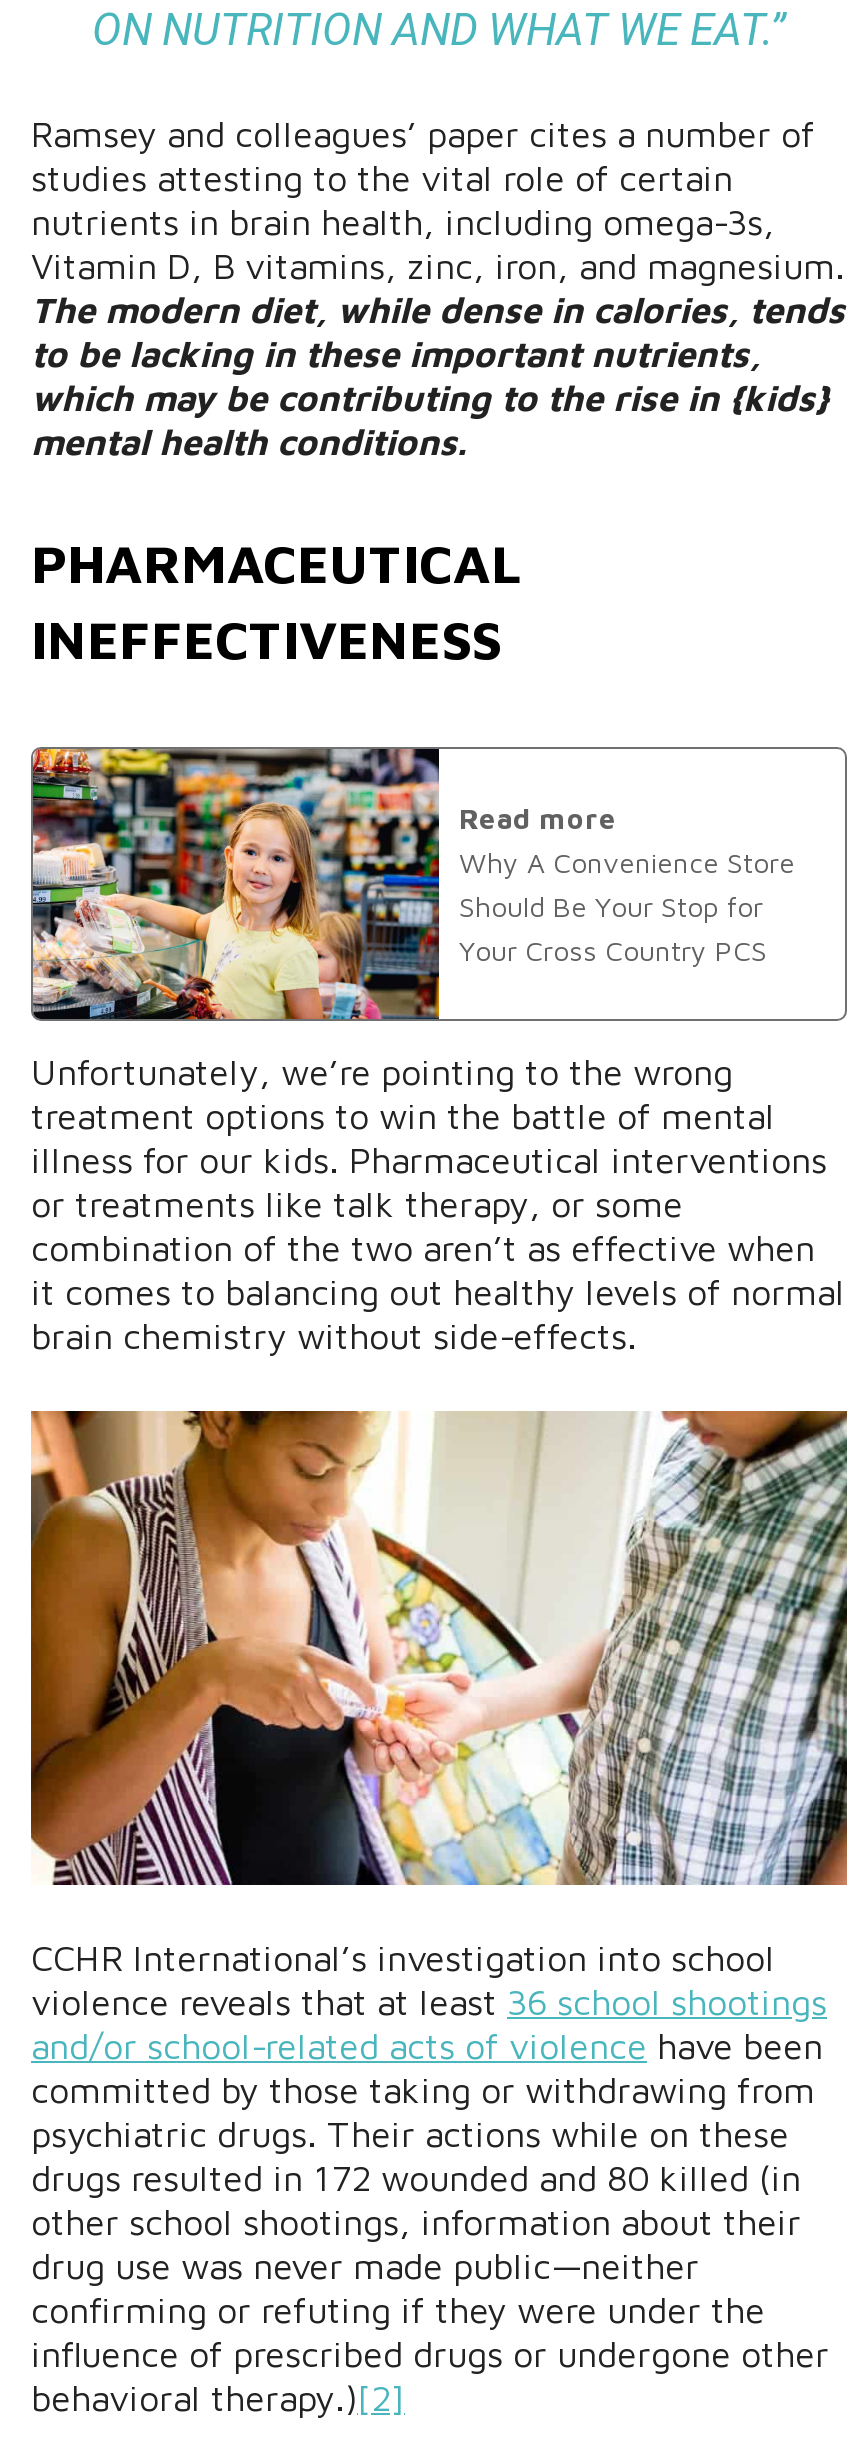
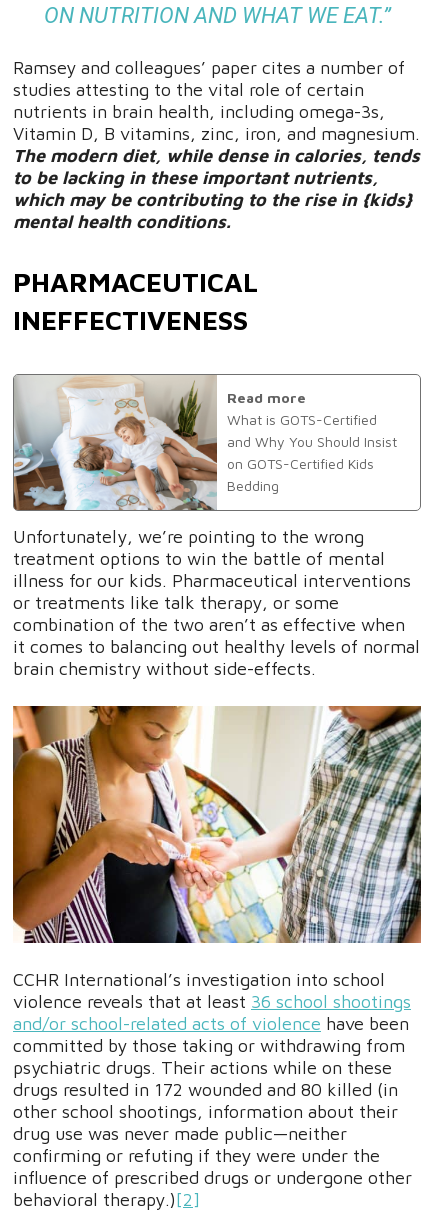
- [image]
- Why A Convenience Store
- Should Be Your Stop for
- Your Cross Country PCS
+ [image]
+ What is GOTS-Certified
+ and Why You Should Insist
+ on GOTS-Certified Kids
+ Bedding
